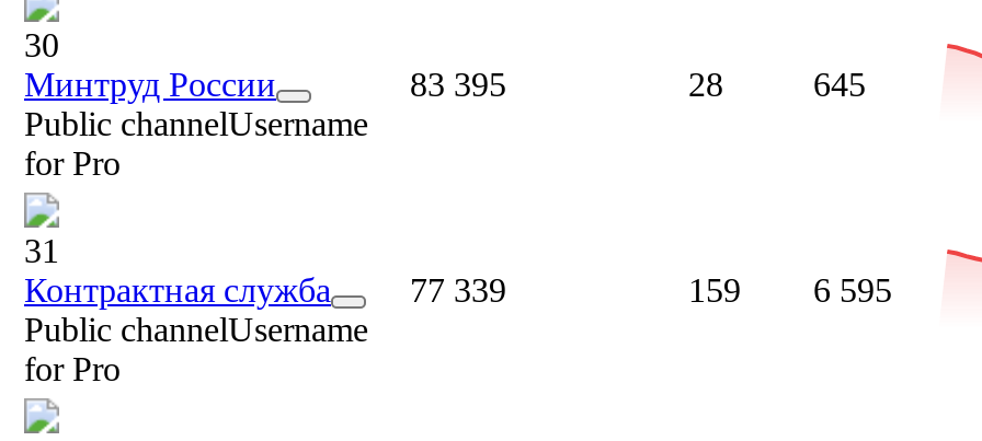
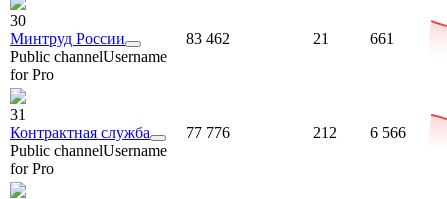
- 83 395
+ 83 462

- 28
+ 21

- 645
+ 661

- 77 339
+ 77 776

- 159
+ 212

- 6 595
+ 6 566
